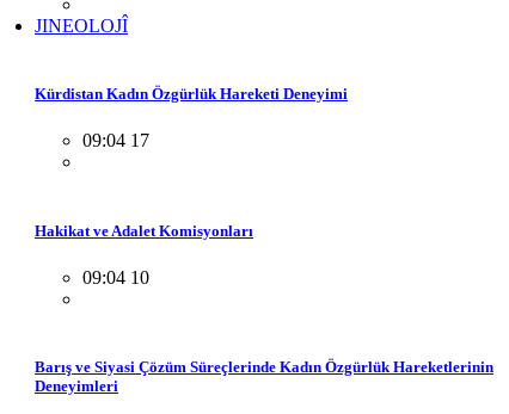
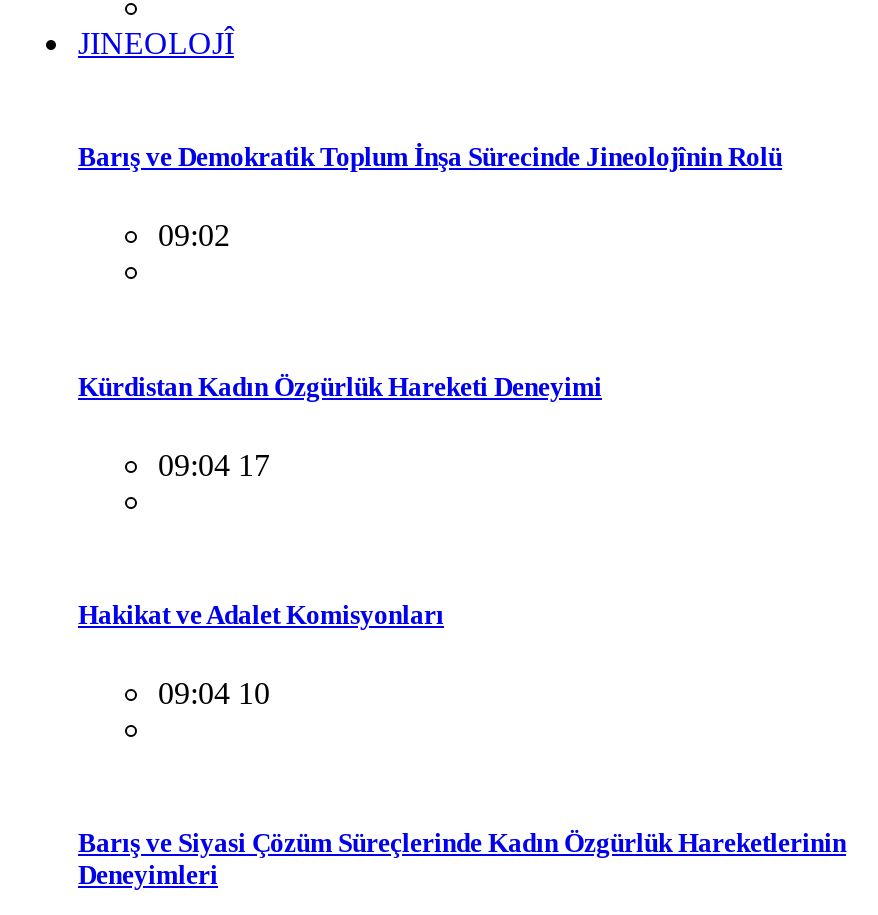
+ Barış ve Demokratik Toplum İnşa Sürecinde Jineolojînin Rolü
+ 09:02
